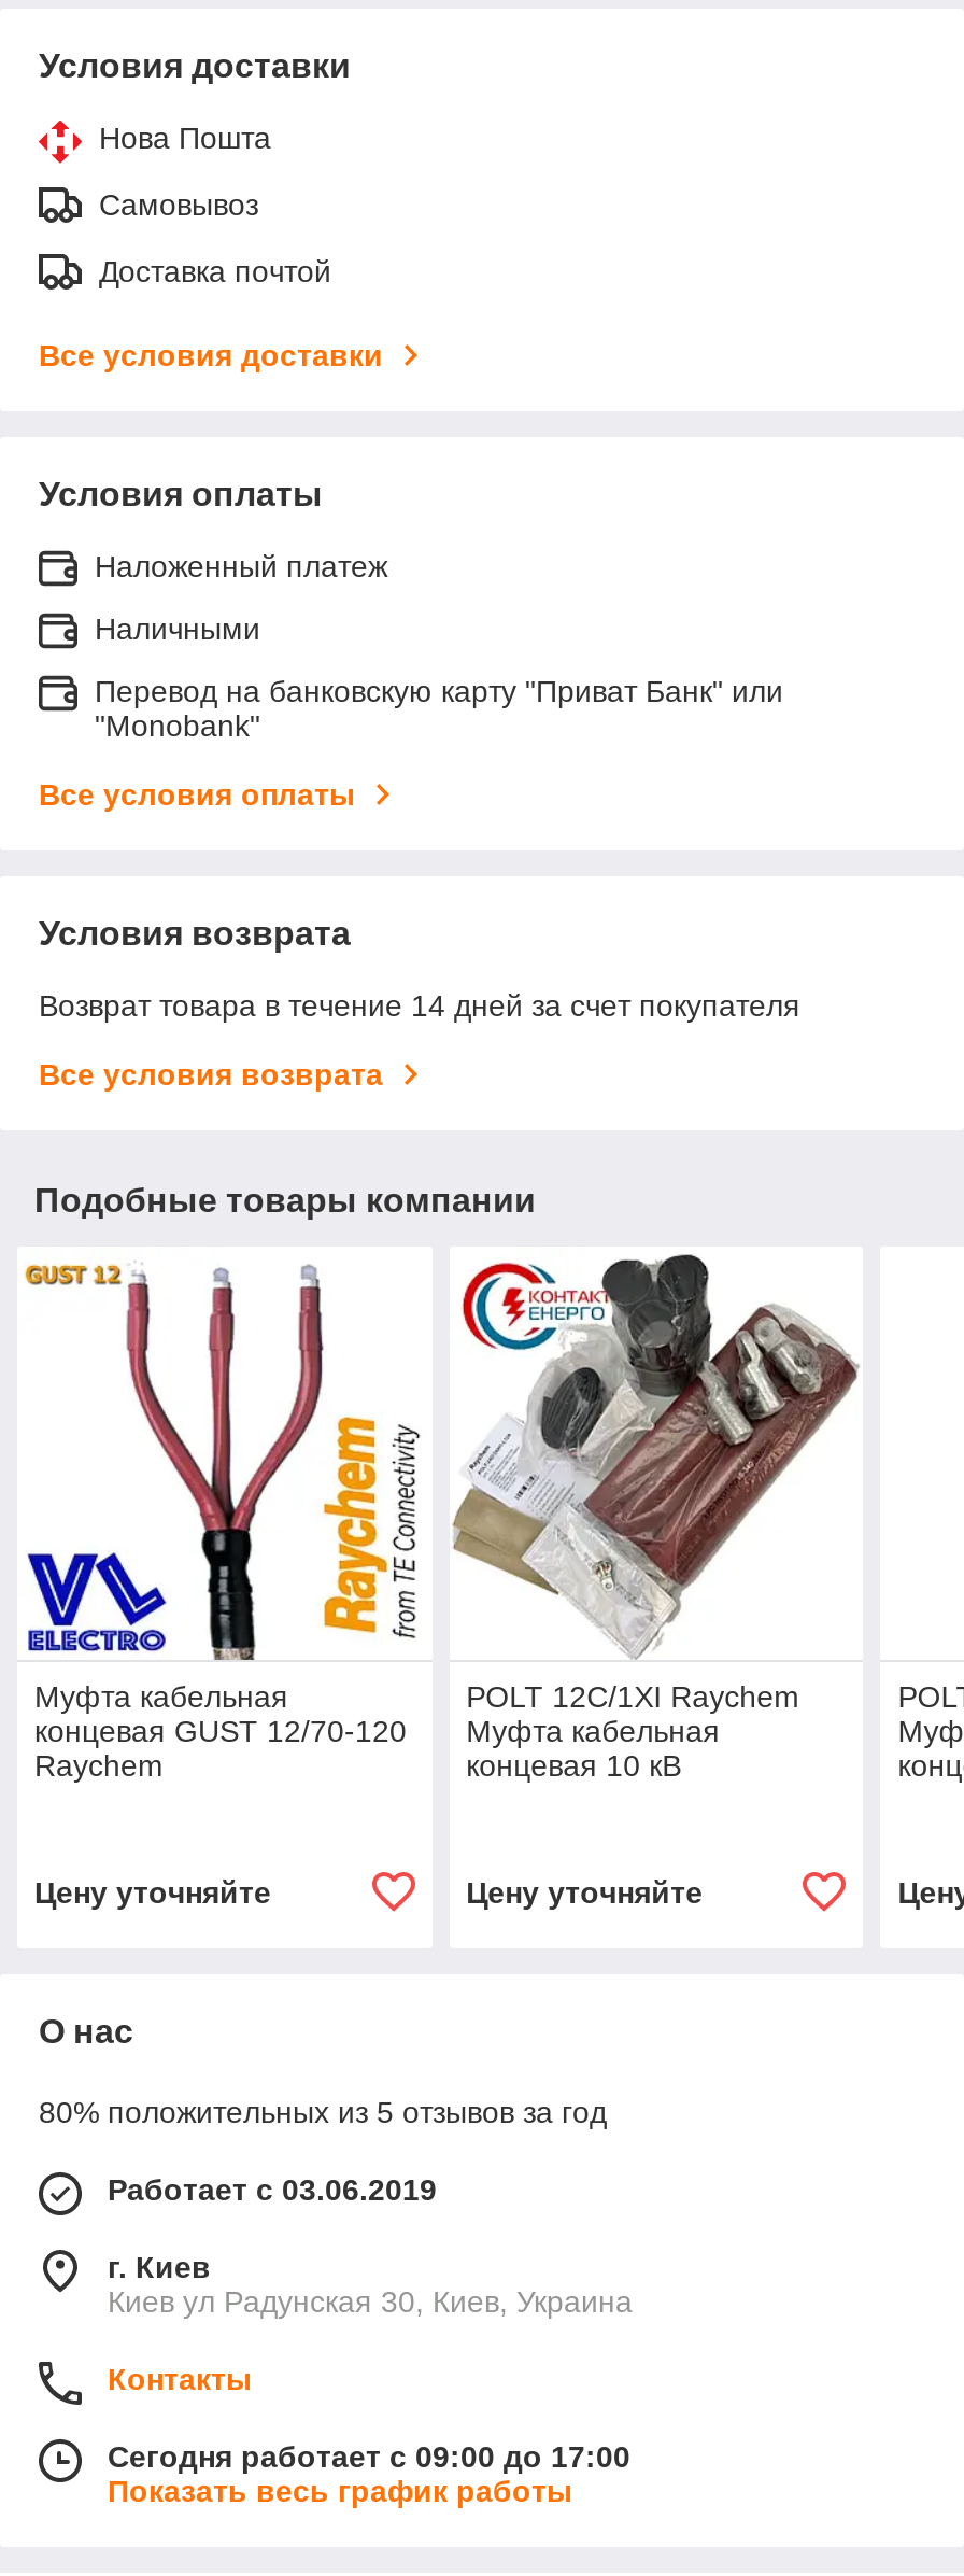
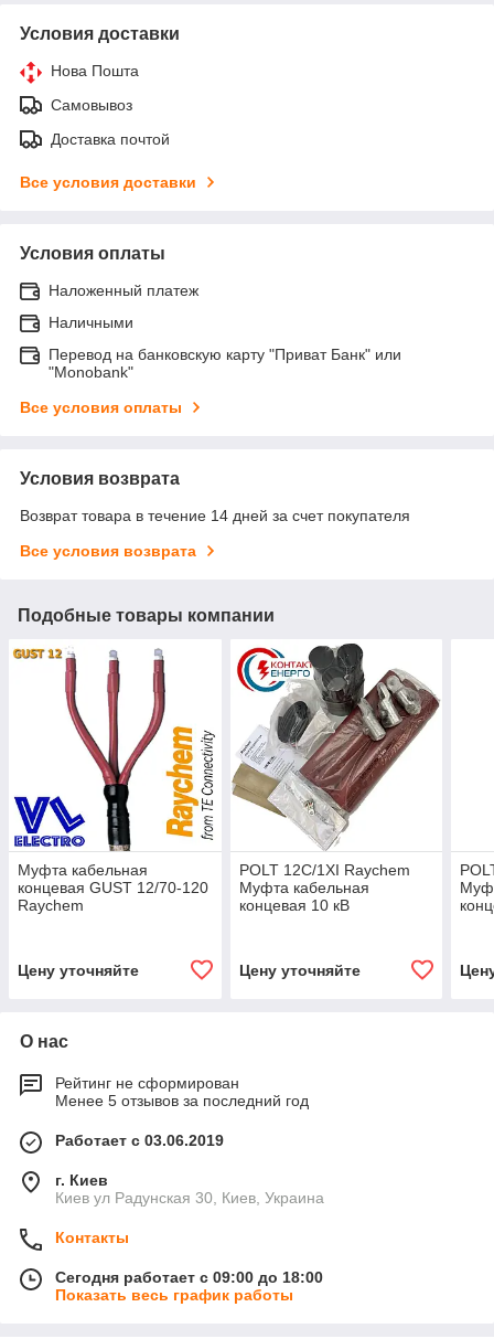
- 80% положительных из 5 отзывов за год
+ Рейтинг не сформирован
+ Менее 5 отзывов за последний год

- Сегодня работает с 09:00 до 17:00
+ Сегодня работает с 09:00 до 18:00
